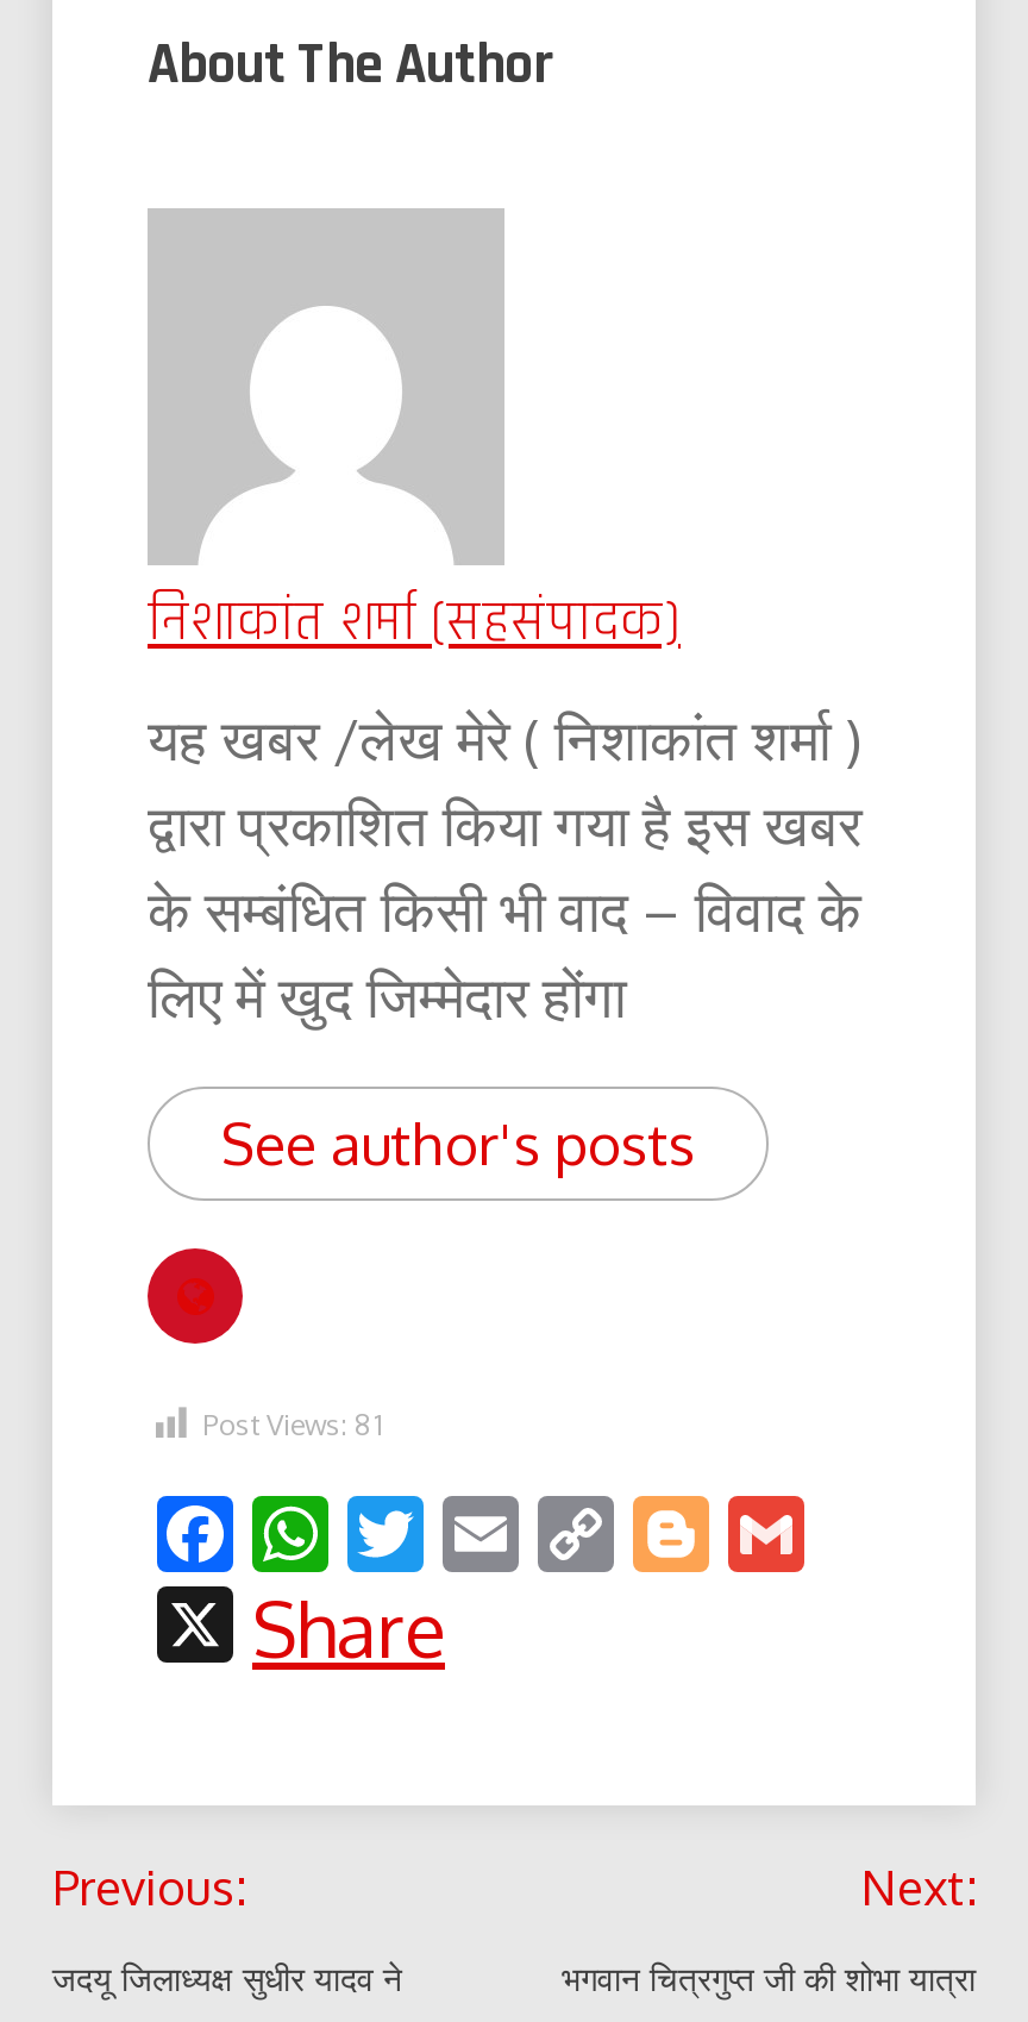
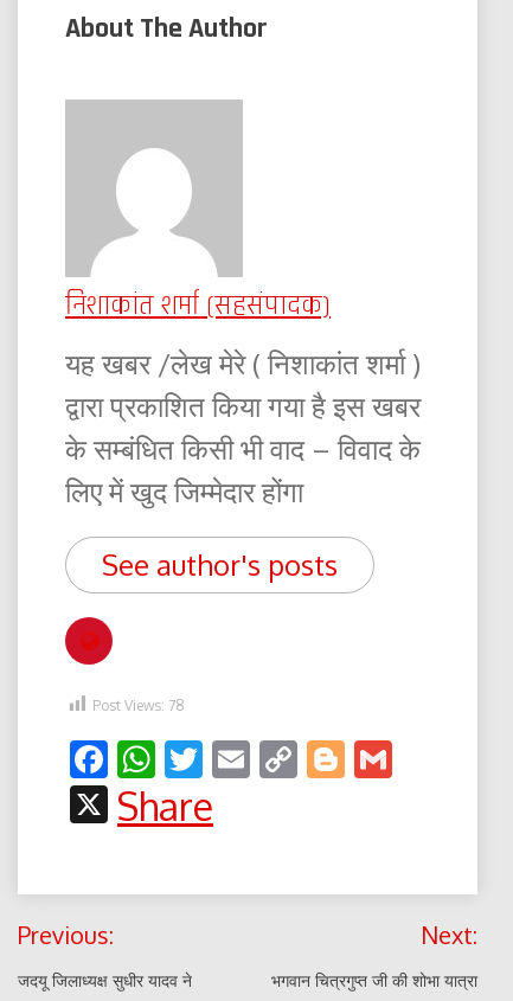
- Post Views: 81
+ Post Views: 78
